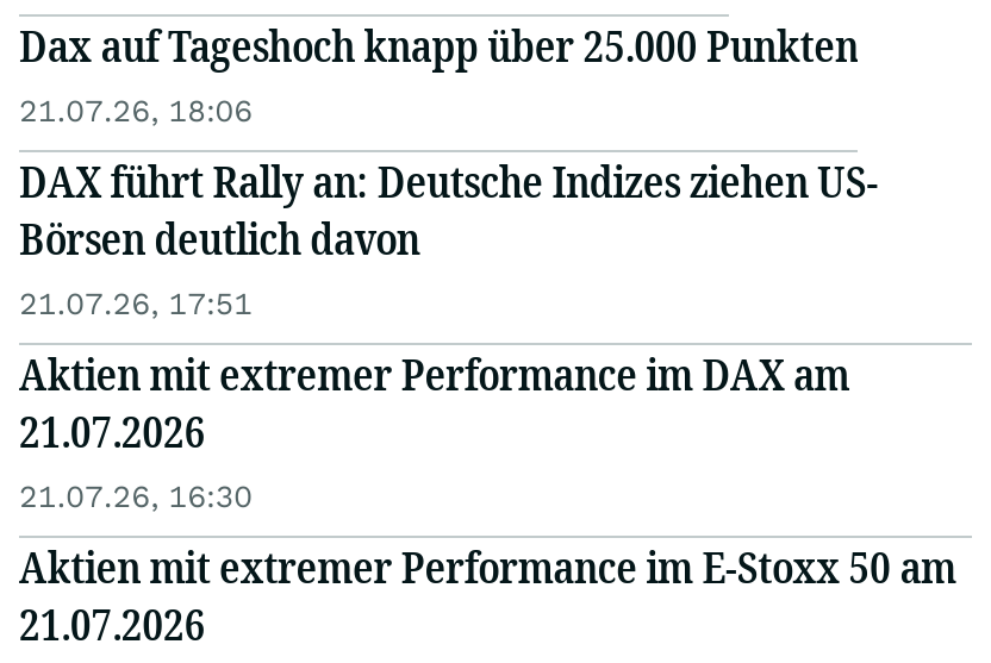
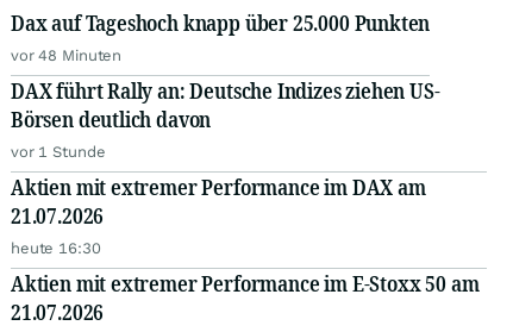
- 21.07.26, 18:06
+ vor 48 Minuten

- 21.07.26, 17:51
+ vor 1 Stunde

- 21.07.26, 16:30
+ heute 16:30
